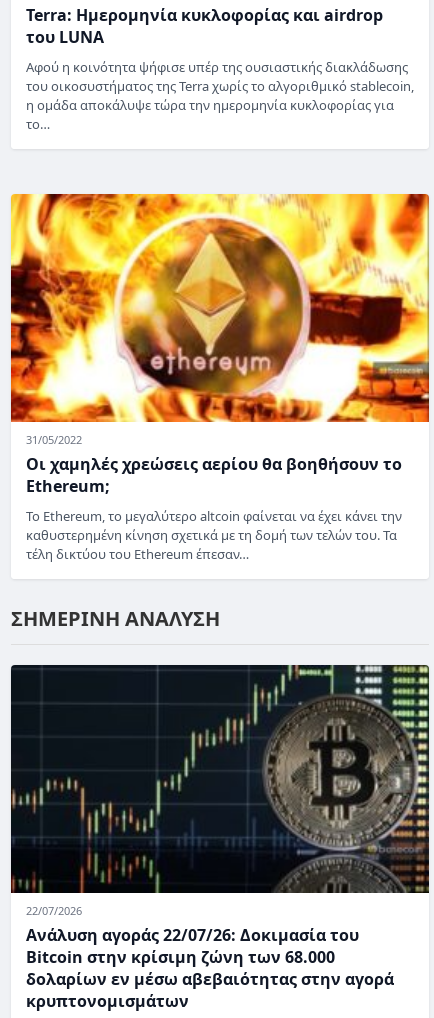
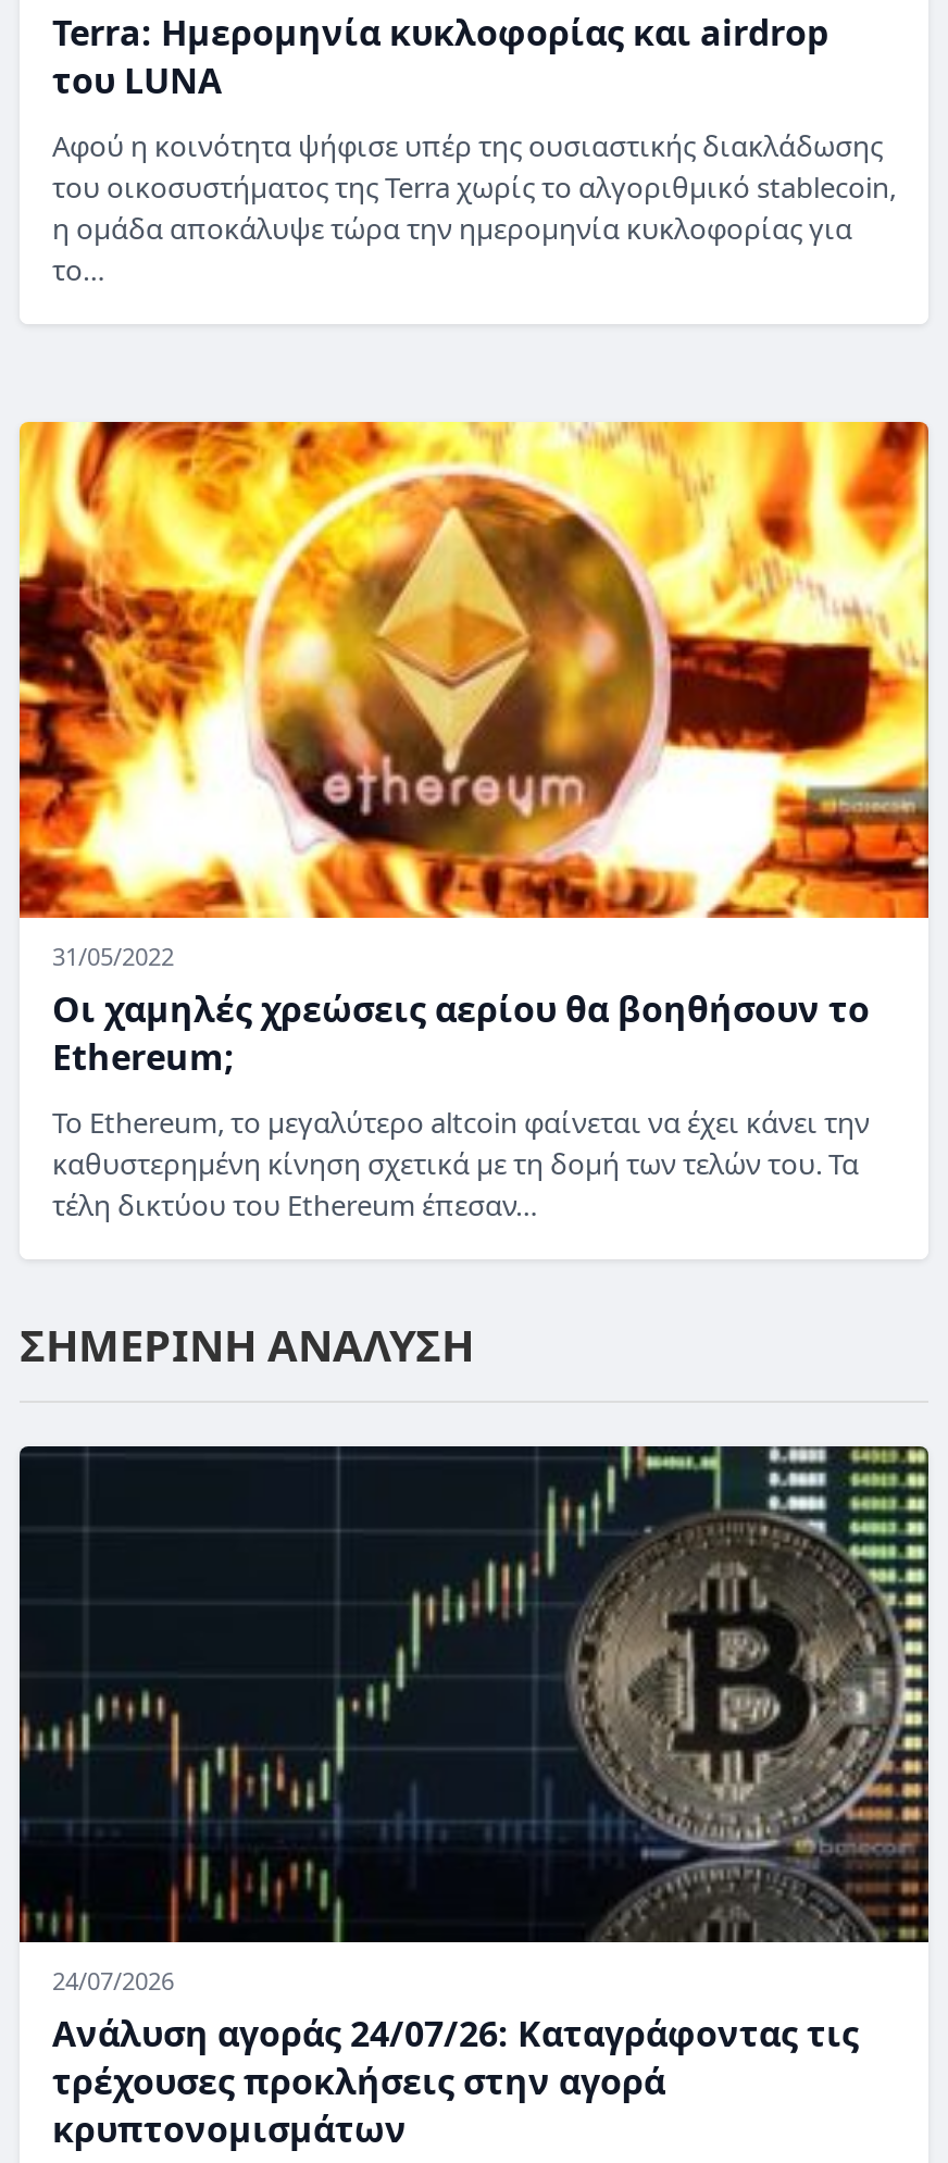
- 22/07/2026
- Ανάλυση αγοράς 22/07/26: Δοκιμασία του
- Bitcoin στην κρίσιμη ζώνη των 68.000
- δολαρίων εν μέσω αβεβαιότητας στην αγορά
+ 24/07/2026
+ Ανάλυση αγοράς 24/07/26: Καταγράφοντας τις
+ τρέχουσες προκλήσεις στην αγορά
